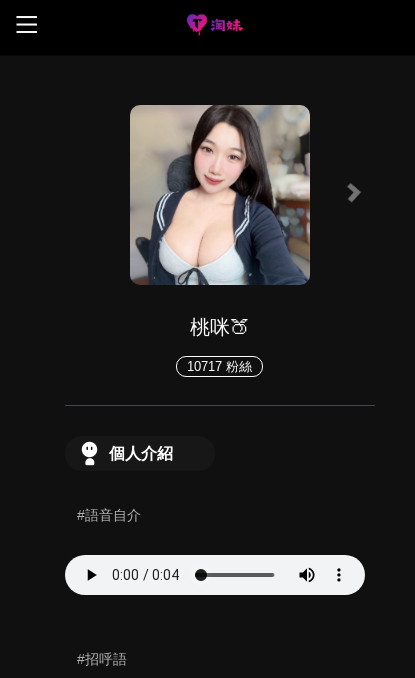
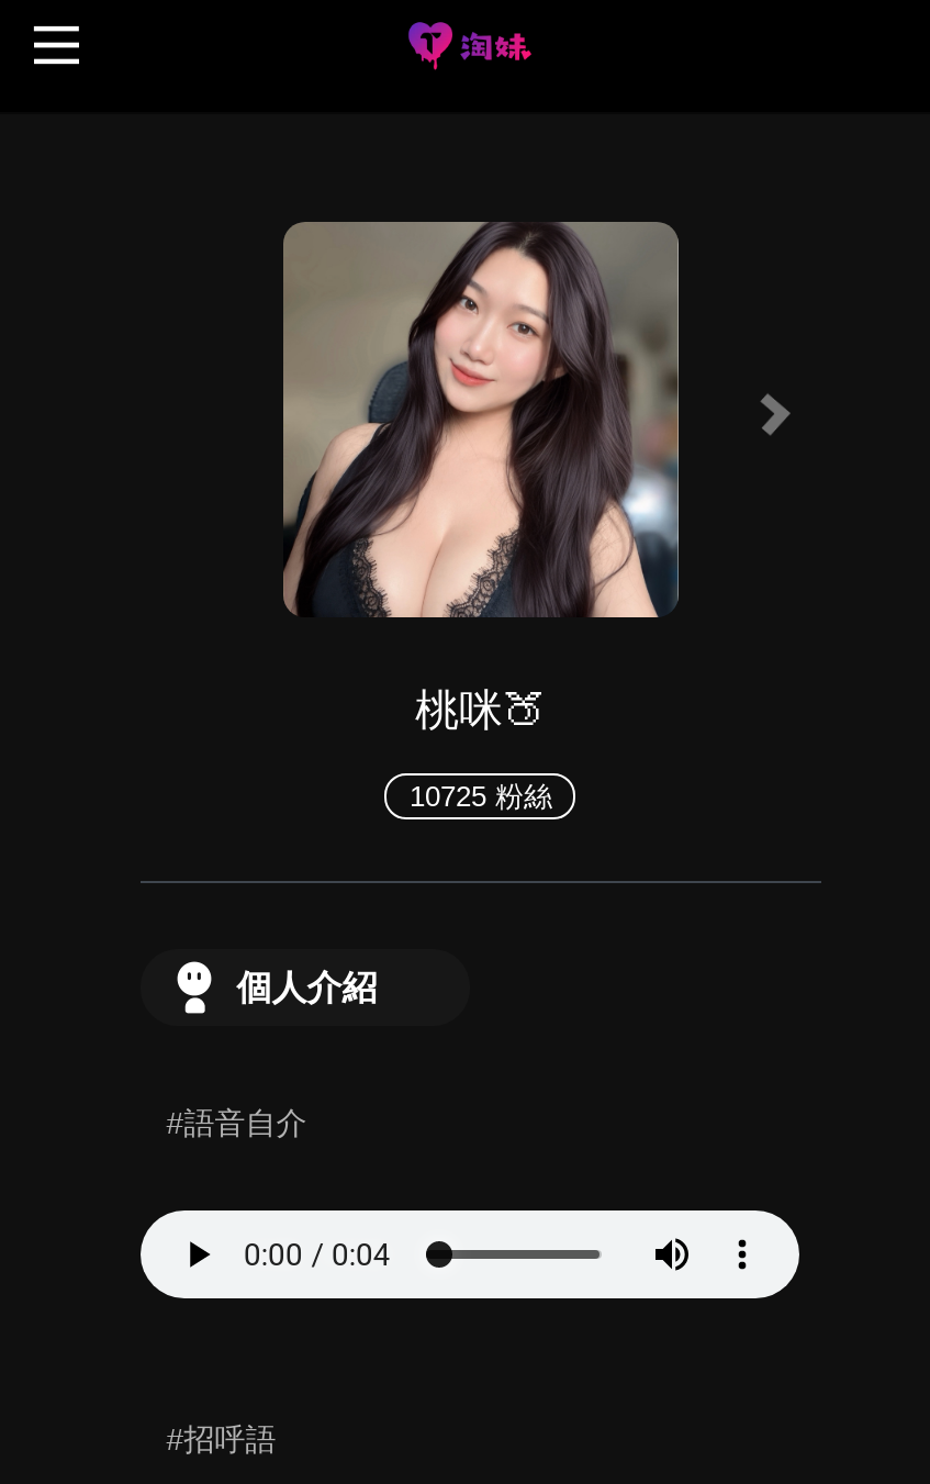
- [image]
+ [image]

- 10717 粉絲
+ 10725 粉絲
